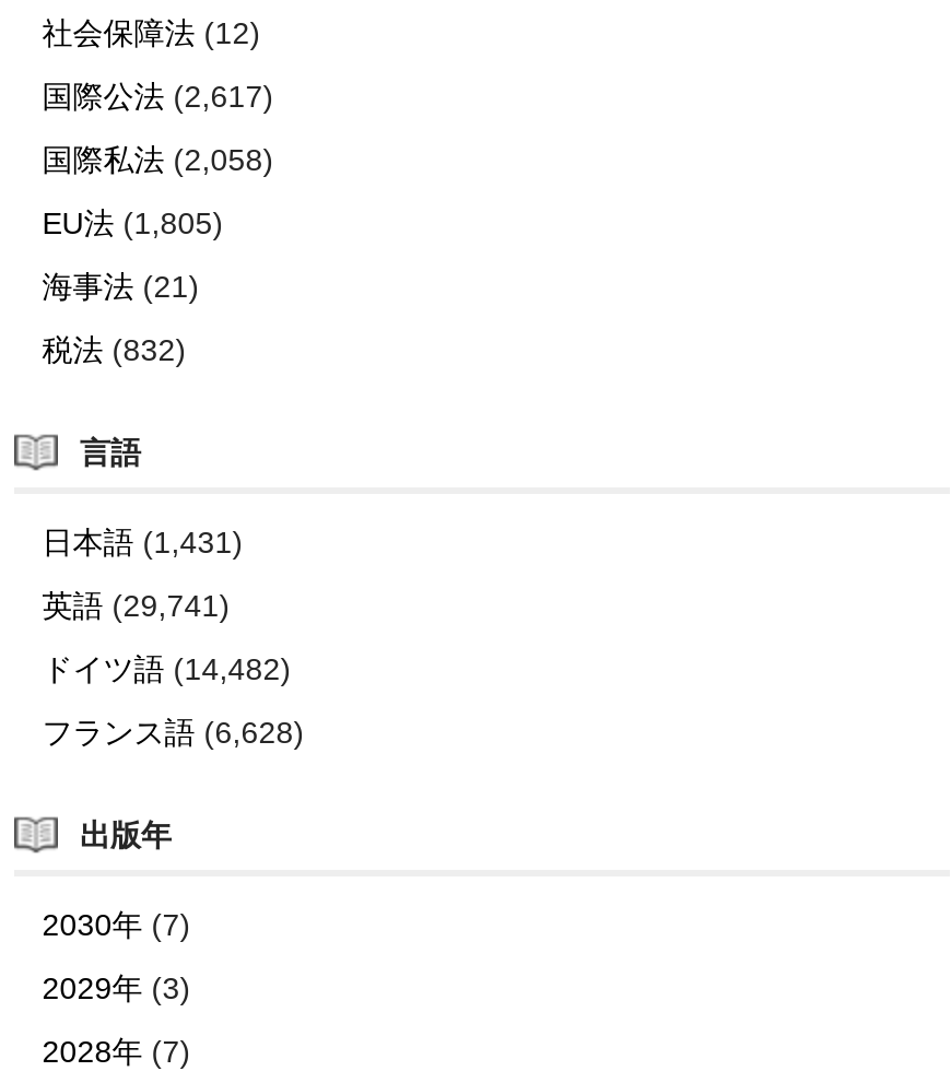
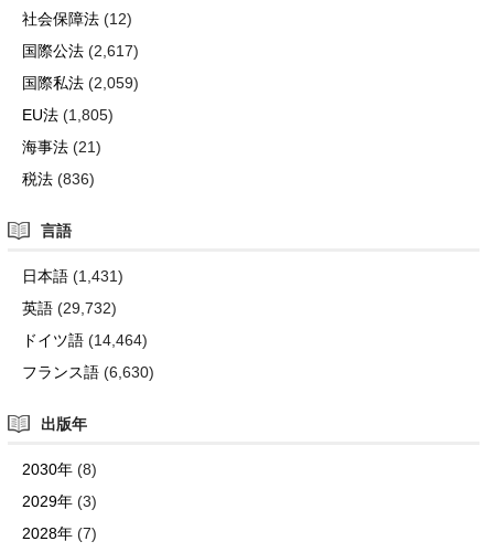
- 国際私法(2,058)
+ 国際私法(2,059)

- 税法(832)
+ 税法(836)

- 英語(29,741)
+ 英語(29,732)

- ドイツ語(14,482)
+ ドイツ語(14,464)

- フランス語(6,628)
+ フランス語(6,630)

- 2030年(7)
+ 2030年(8)
